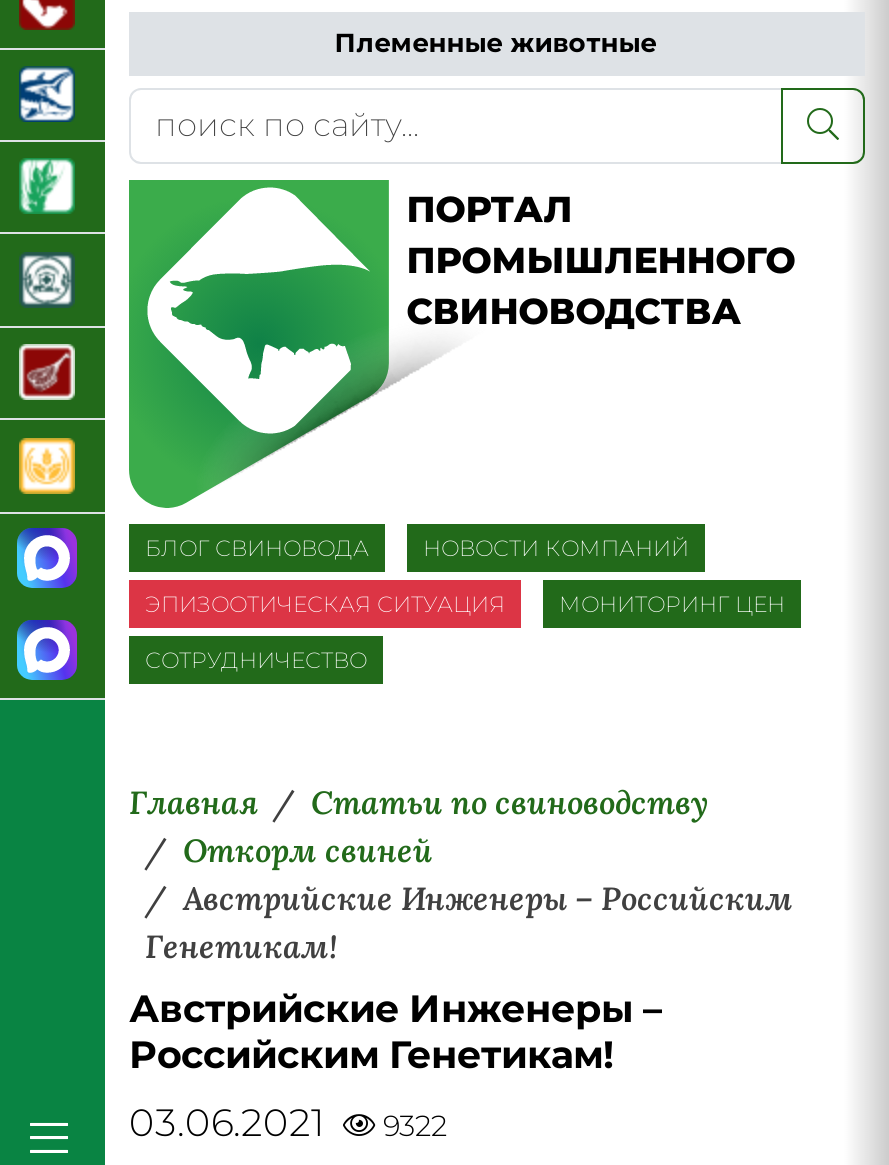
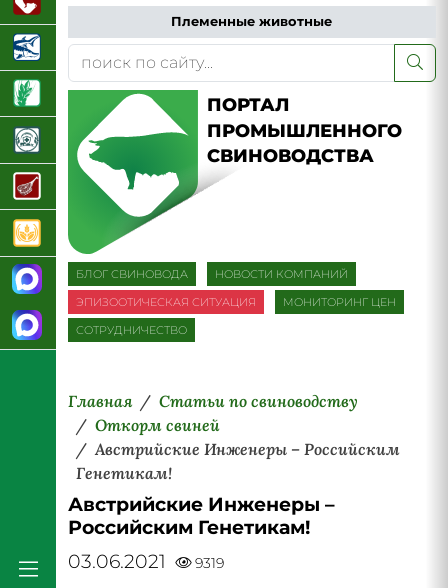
- 03.06.2021 9322
+ 03.06.2021 9319
